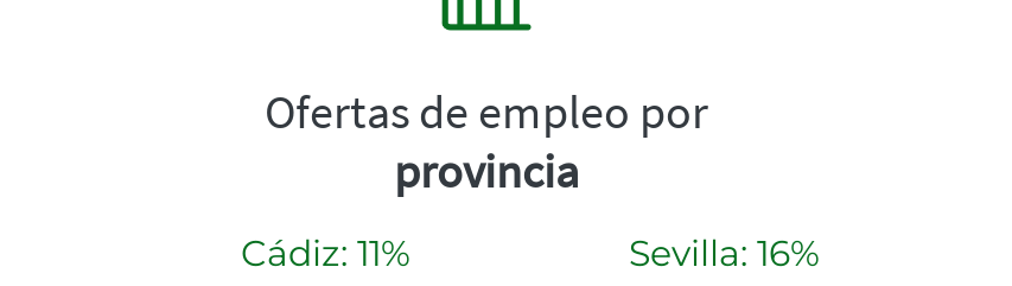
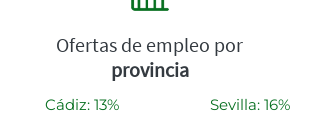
- Cádiz: 11%
+ Cádiz: 13%
